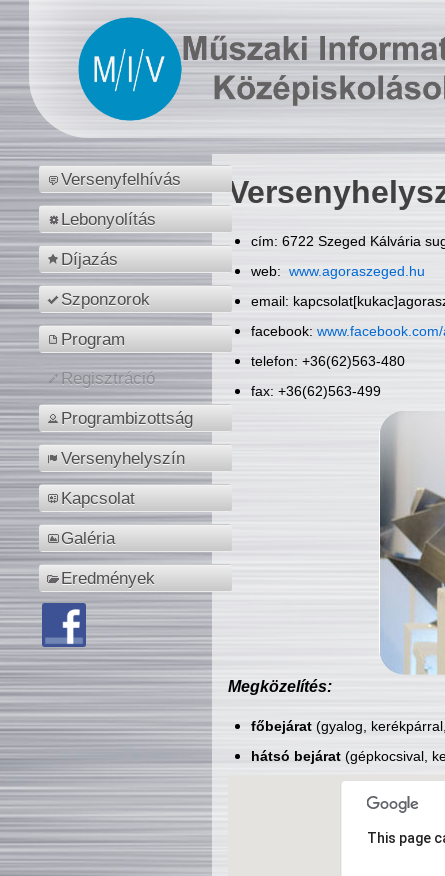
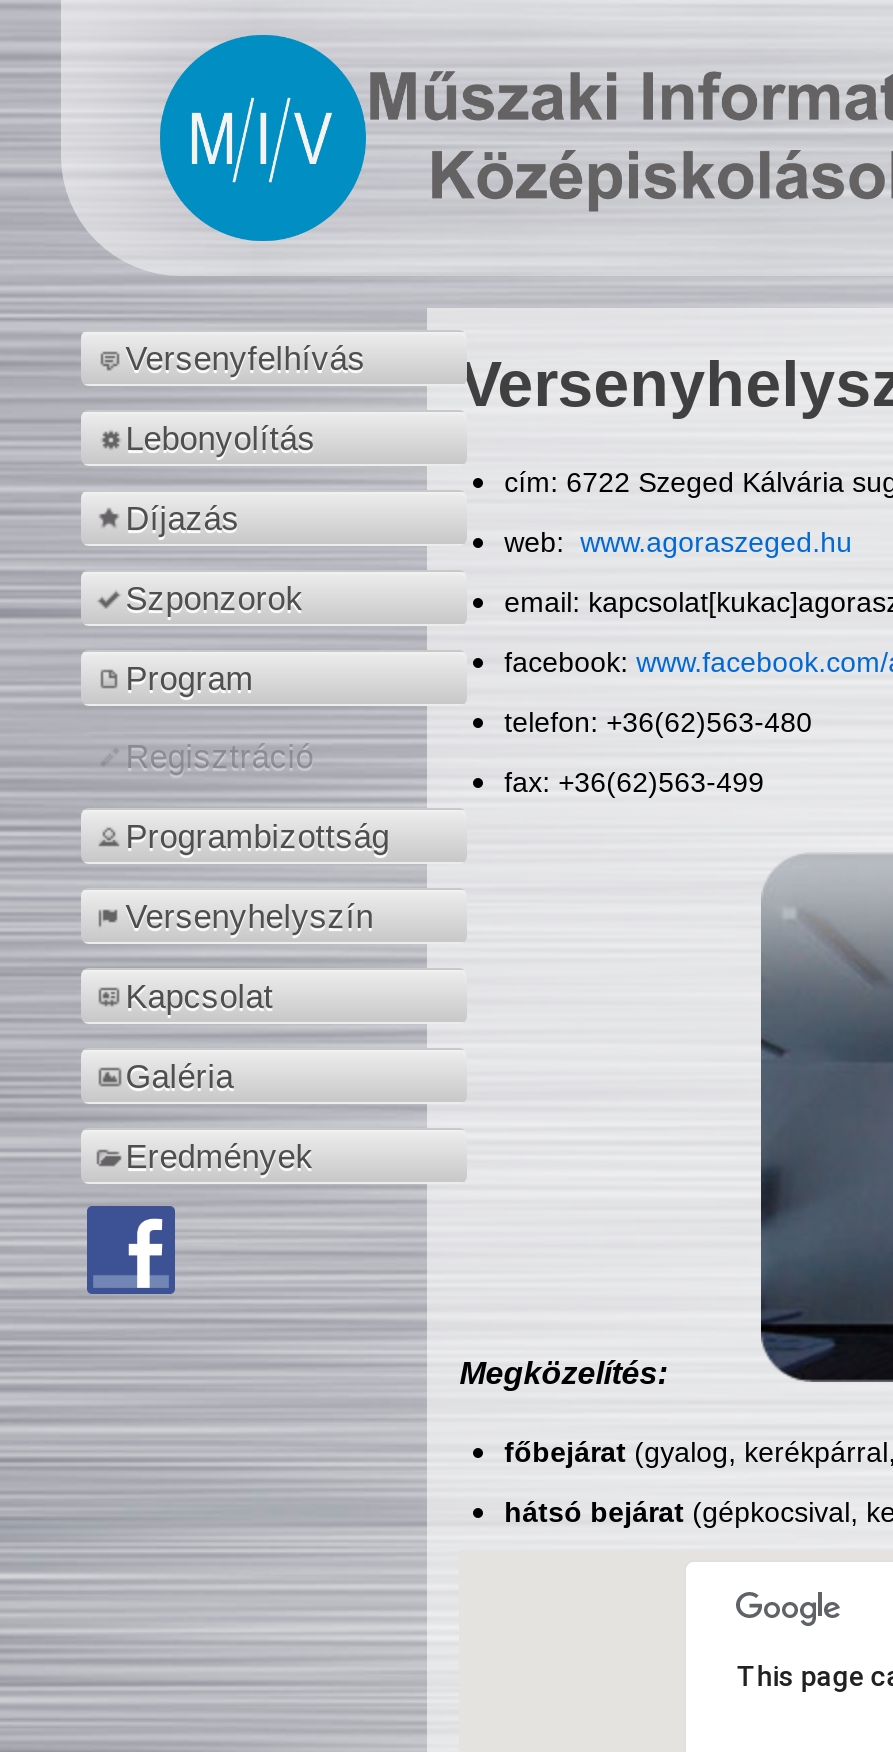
- [image]
+ [image]
